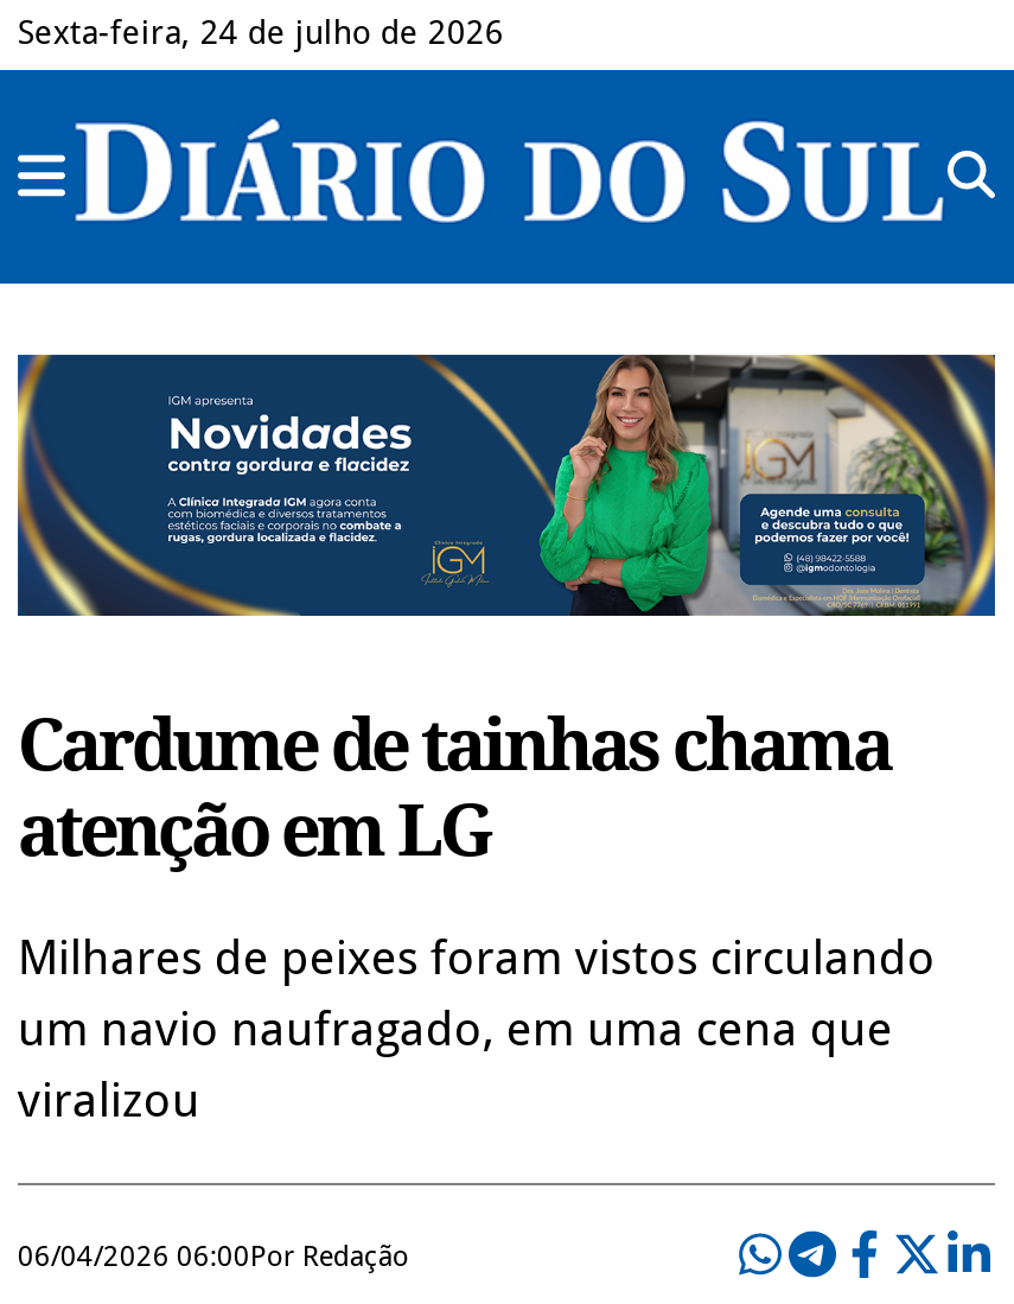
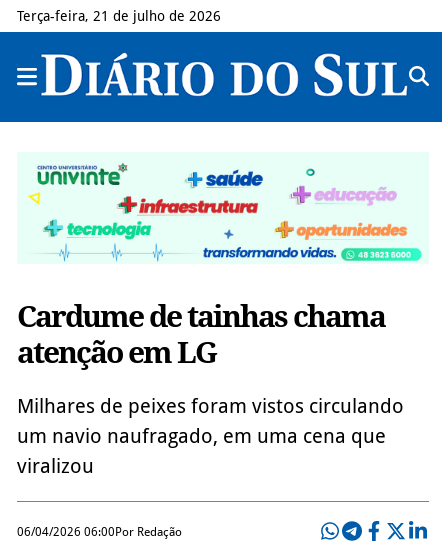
- Sexta-feira, 24 de julho de 2026
+ Terça-feira, 21 de julho de 2026

- [image]
+ [image]
